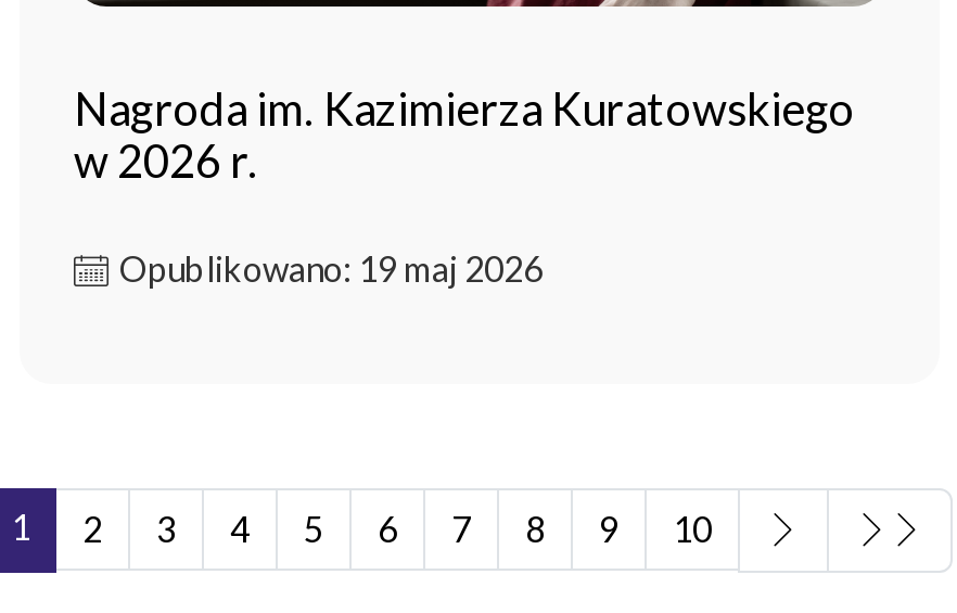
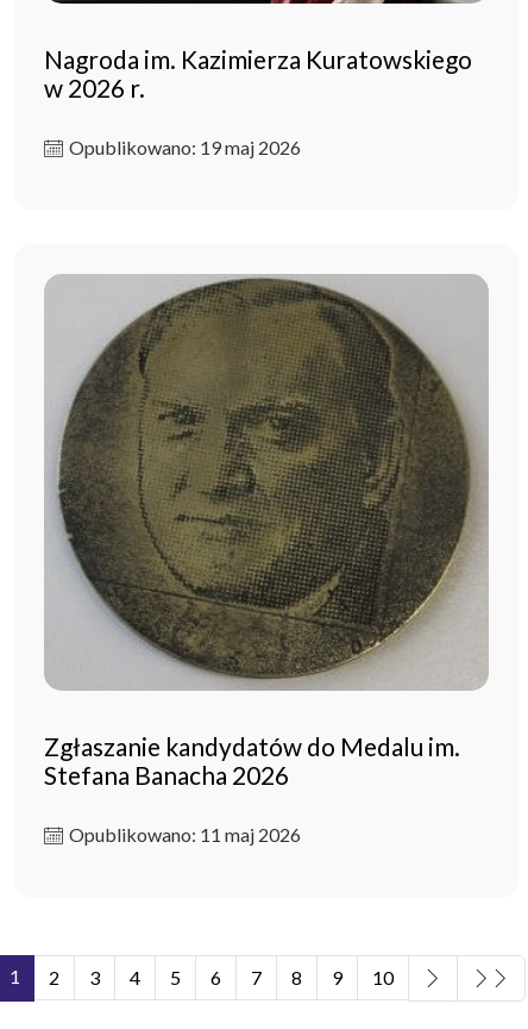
+ [image]
+ Zgłaszanie kandydatów do Medalu im.
+ Stefana Banacha 2026
+ Opublikowano: 11 maj 2026
